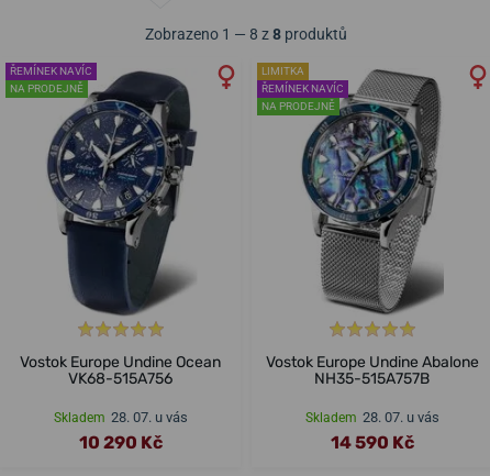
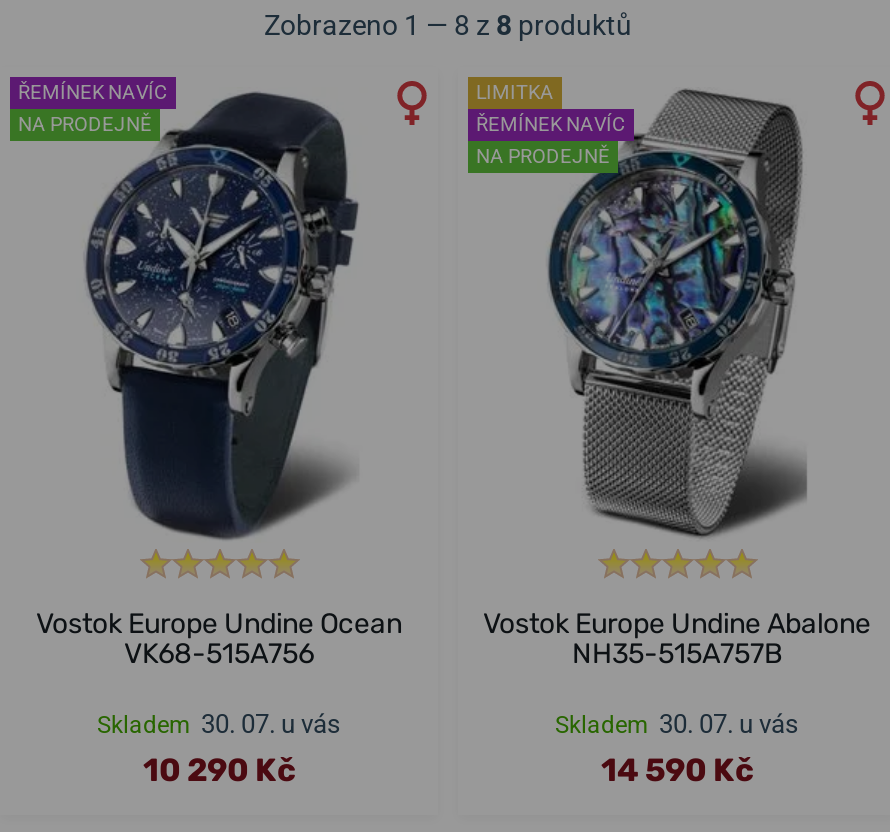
- Skladem 28. 07. u vás
+ Skladem 30. 07. u vás

- Skladem 28. 07. u vás
+ Skladem 30. 07. u vás
